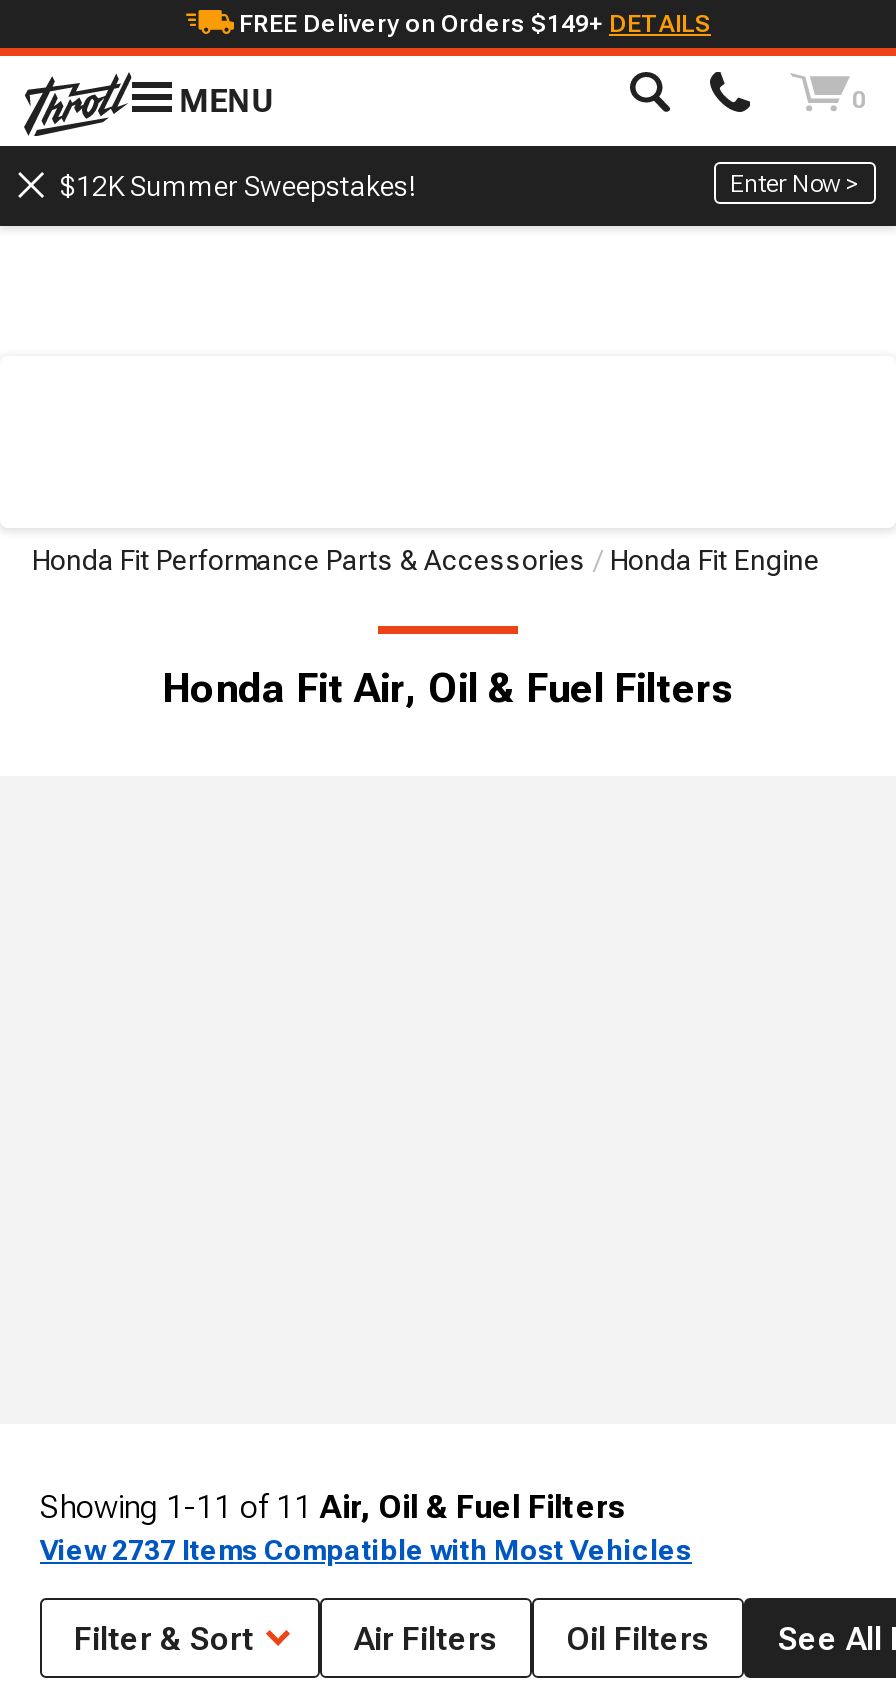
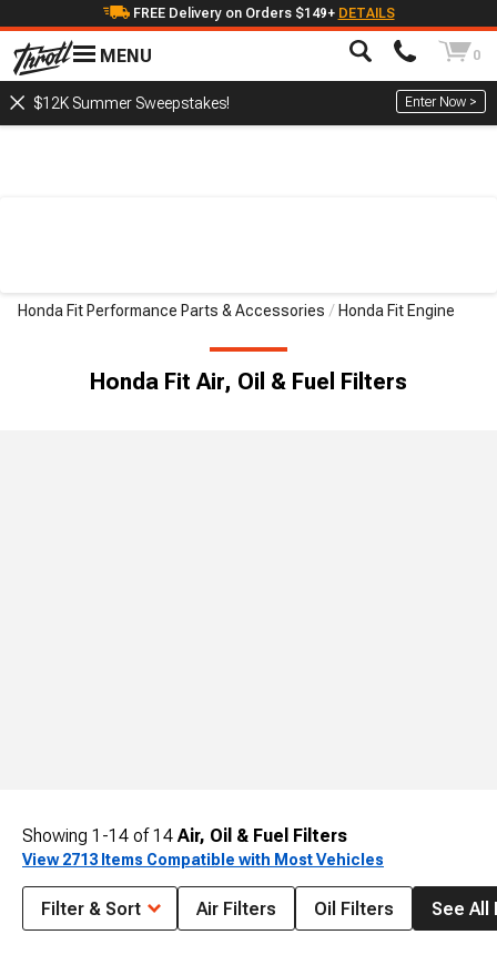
- Showing 1-11 of 11 Air, Oil & Fuel Filters
+ Showing 1-14 of 14 Air, Oil & Fuel Filters

- View 2737 Items Compatible with Most Vehicles
+ View 2713 Items Compatible with Most Vehicles
